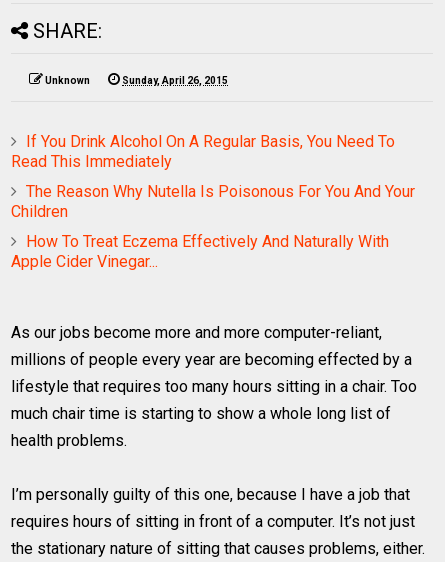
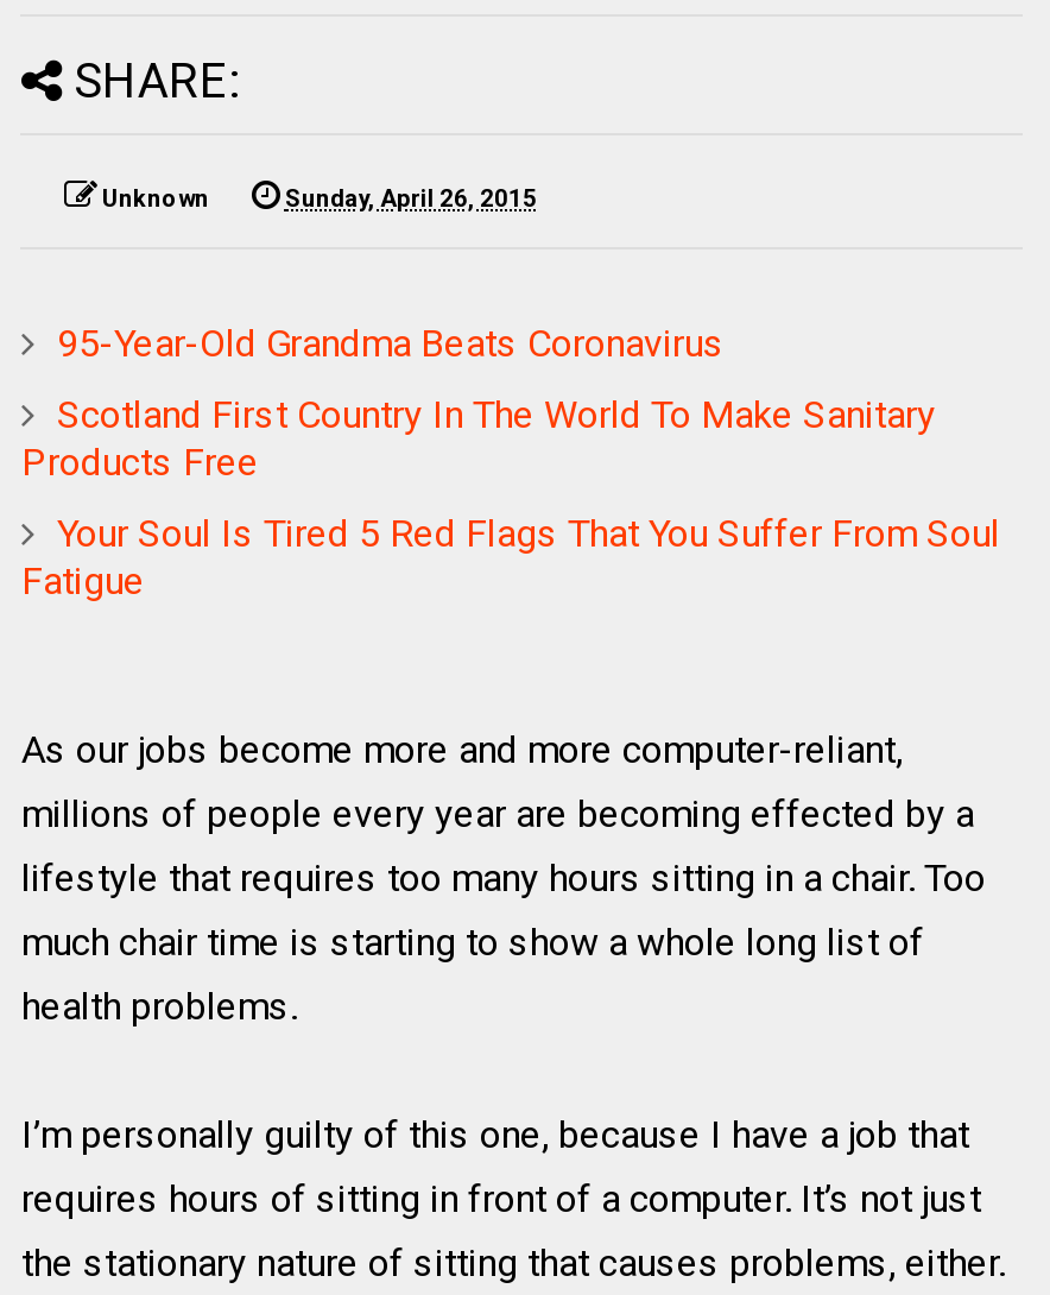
- If You Drink Alcohol On A Regular Basis, You Need To
- Read This Immediately
+ 95-Year-Old Grandma Beats Coronavirus

- The Reason Why Nutella Is Poisonous For You And Your
- Children
+ Scotland First Country In The World To Make Sanitary
+ Products Free

- How To Treat Eczema Effectively And Naturally With
- Apple Cider Vinegar...
+ Your Soul Is Tired 5 Red Flags That You Suffer From Soul
+ Fatigue
